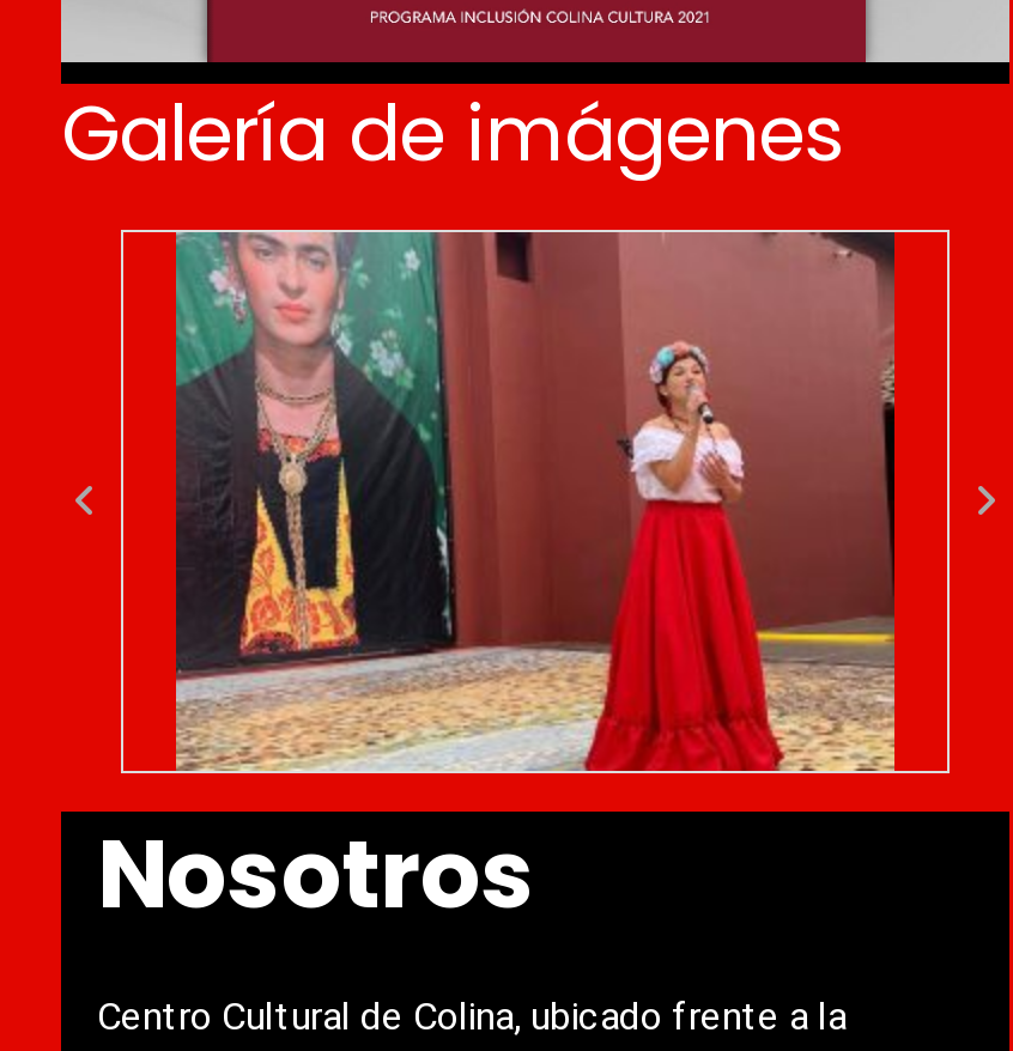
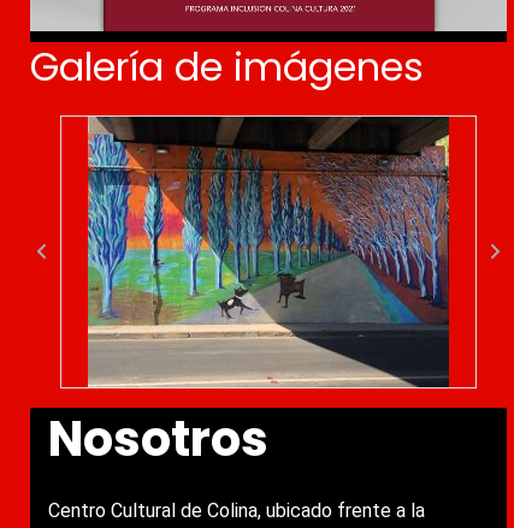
- [image]
+ [image]
